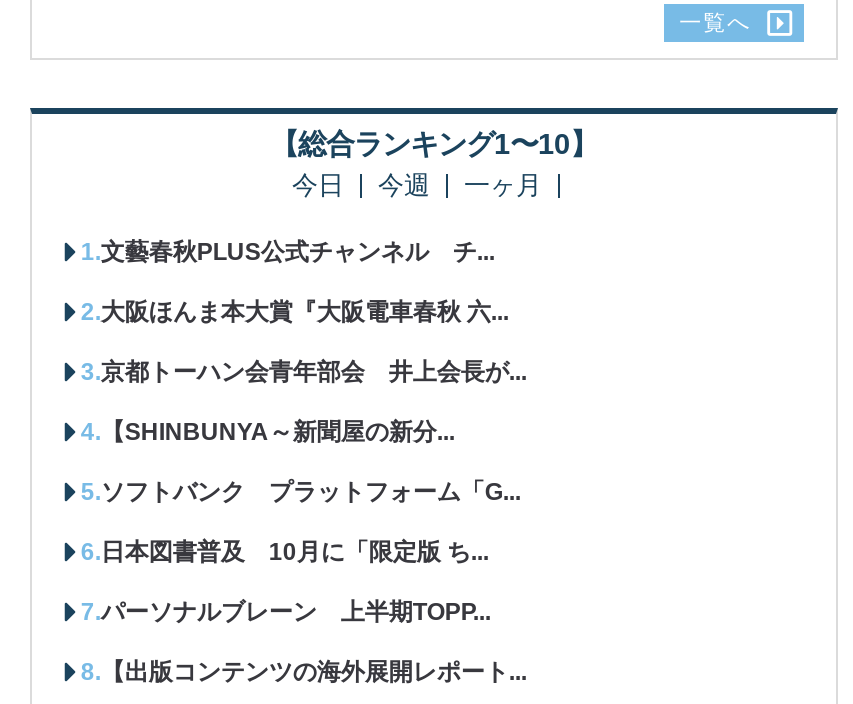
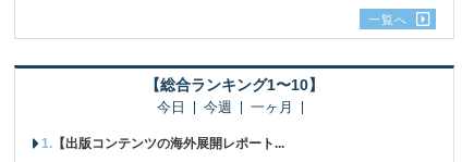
- 文藝春秋PLUS公式チャンネル チ...
- 大阪ほんま本大賞『大阪電車春秋 六...
- 京都トーハン会青年部会 井上会長が...
- 【SHINBUNYA～新聞屋の新分...
- ソフトバンク プラットフォーム「G...
- 日本図書普及 10月に「限定版 ち...
- パーソナルブレーン 上半期TOPP...
